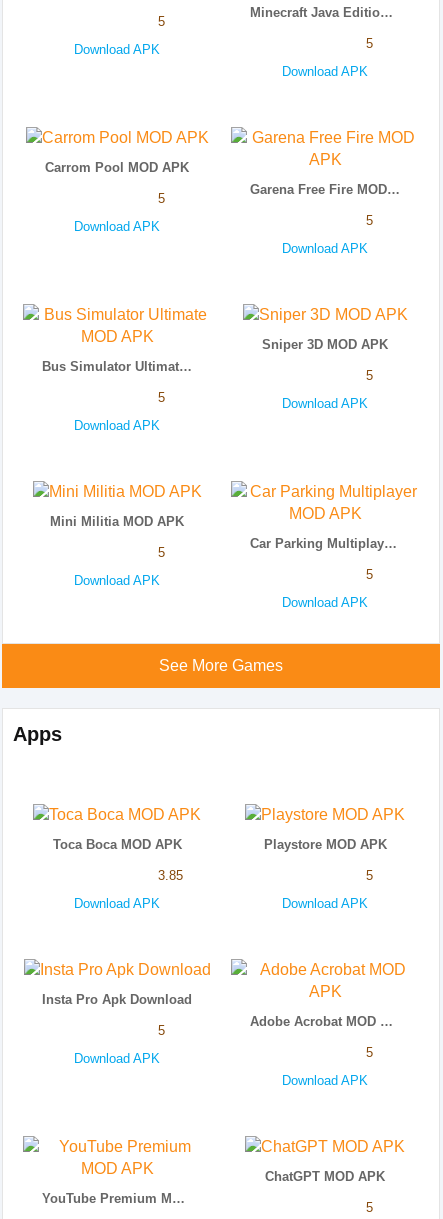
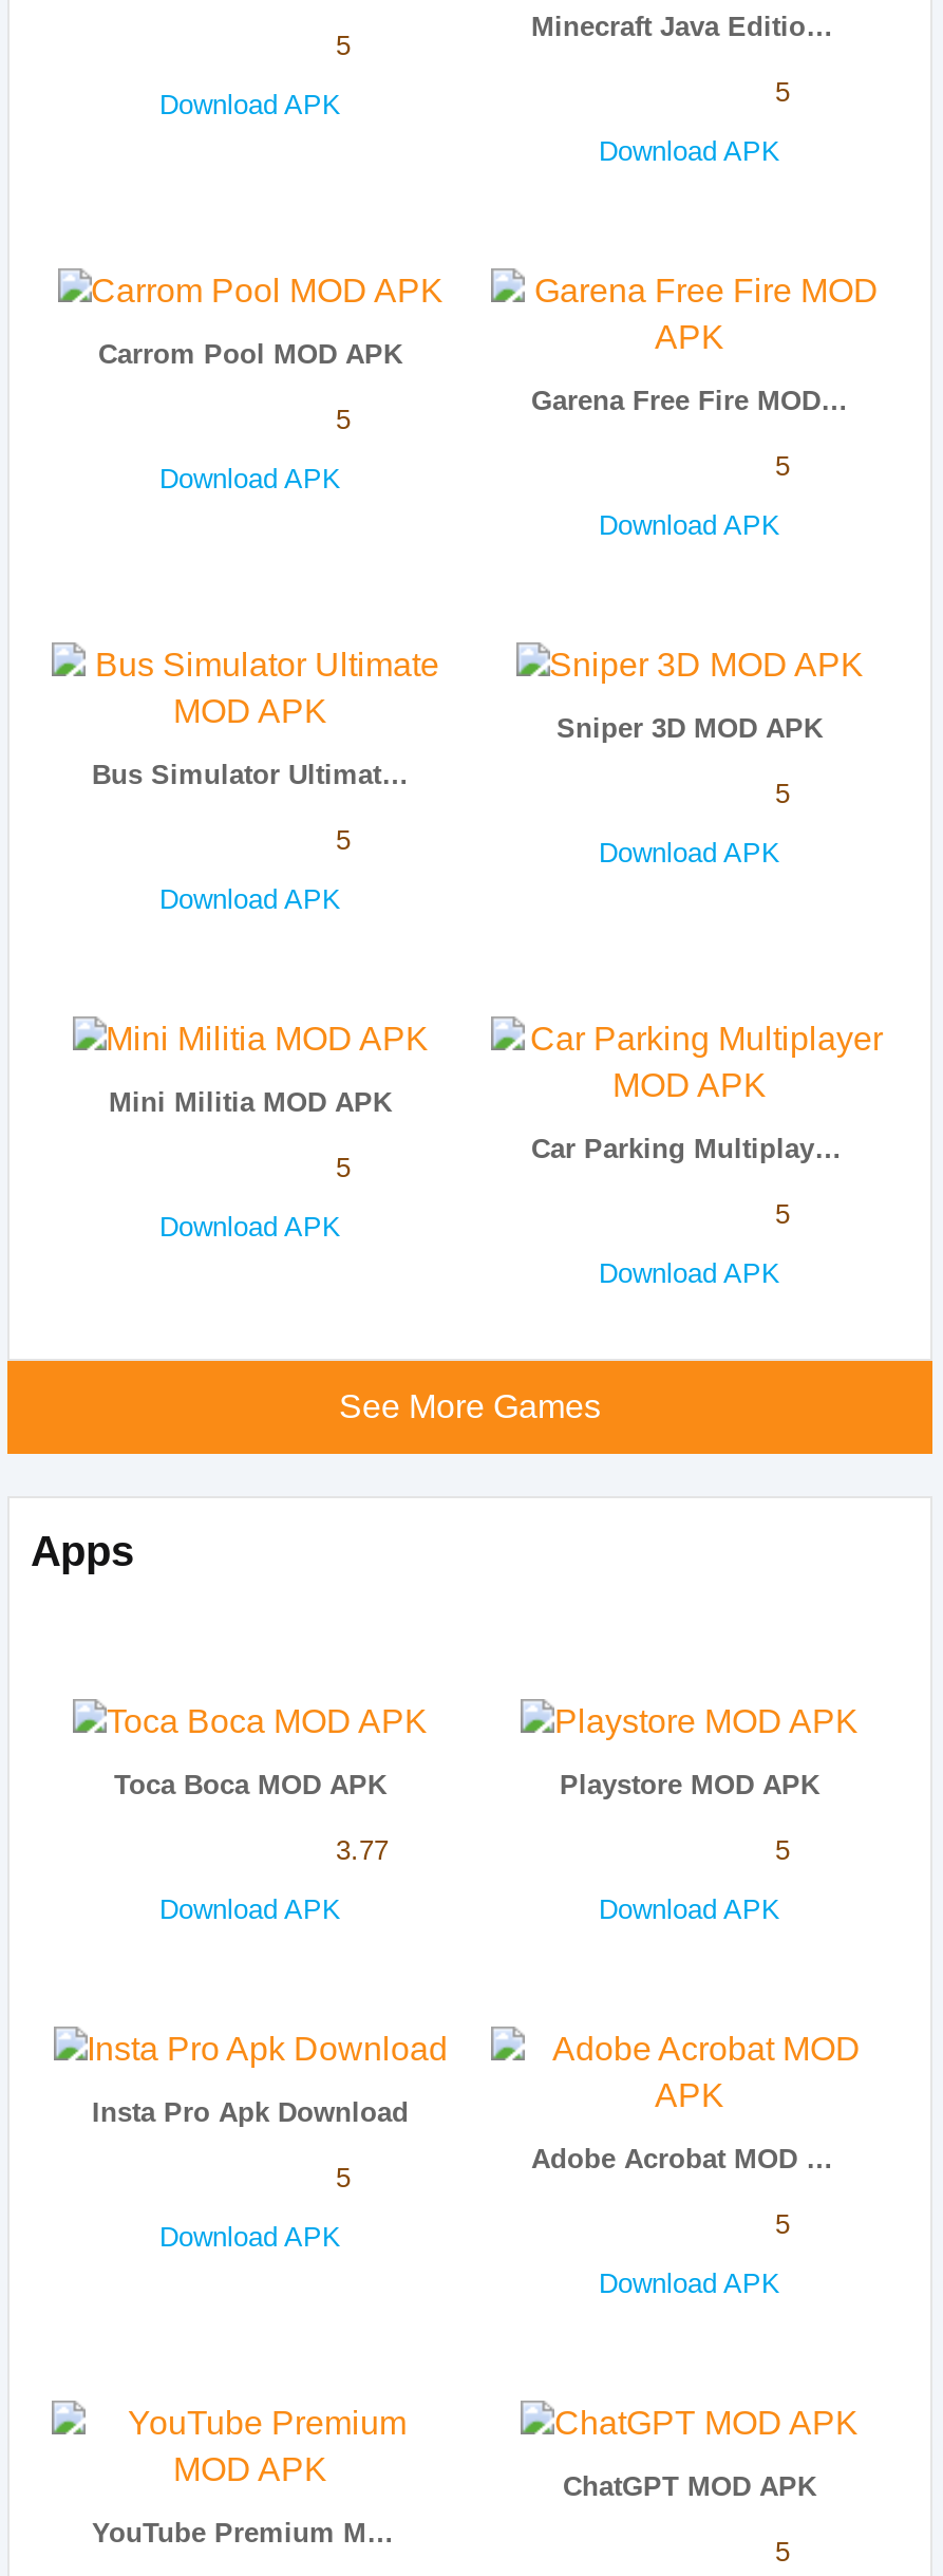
- 3.85
+ 3.77
